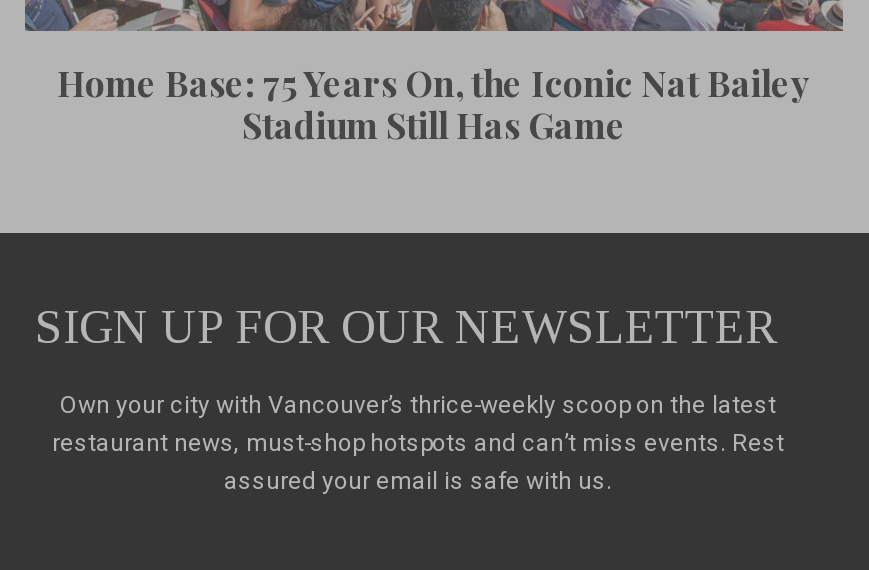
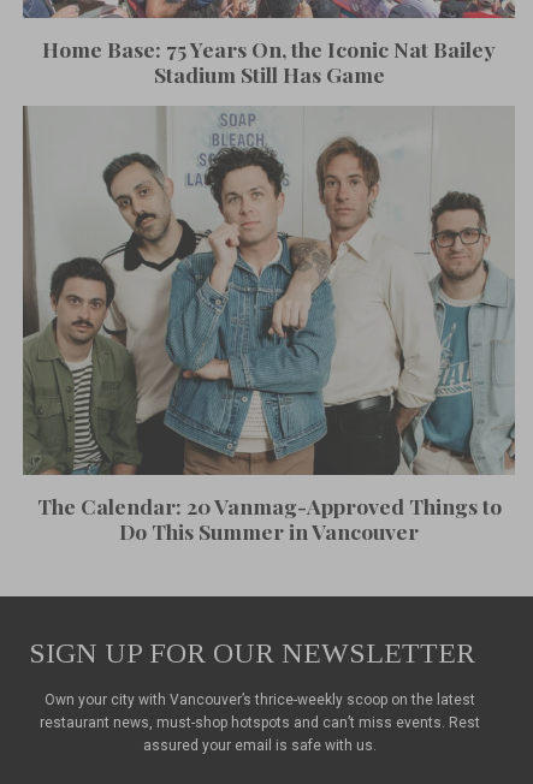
+ [image]
+ The Calendar: 20 Vanmag-Approved Things to
+ Do This Summer in Vancouver
